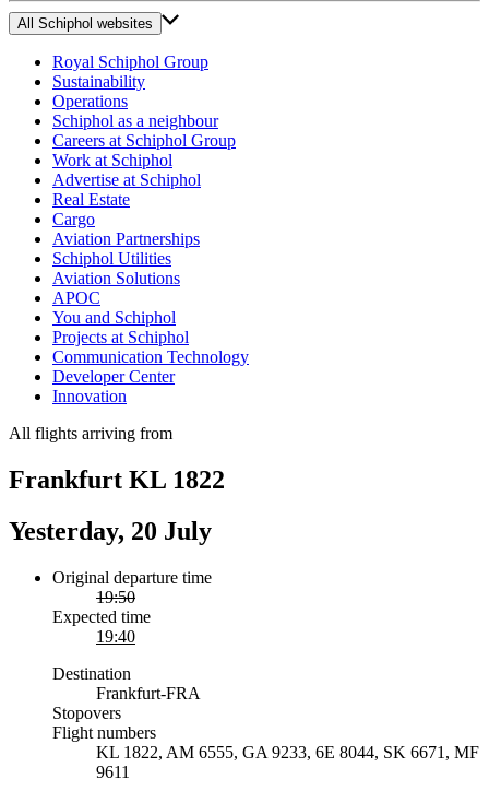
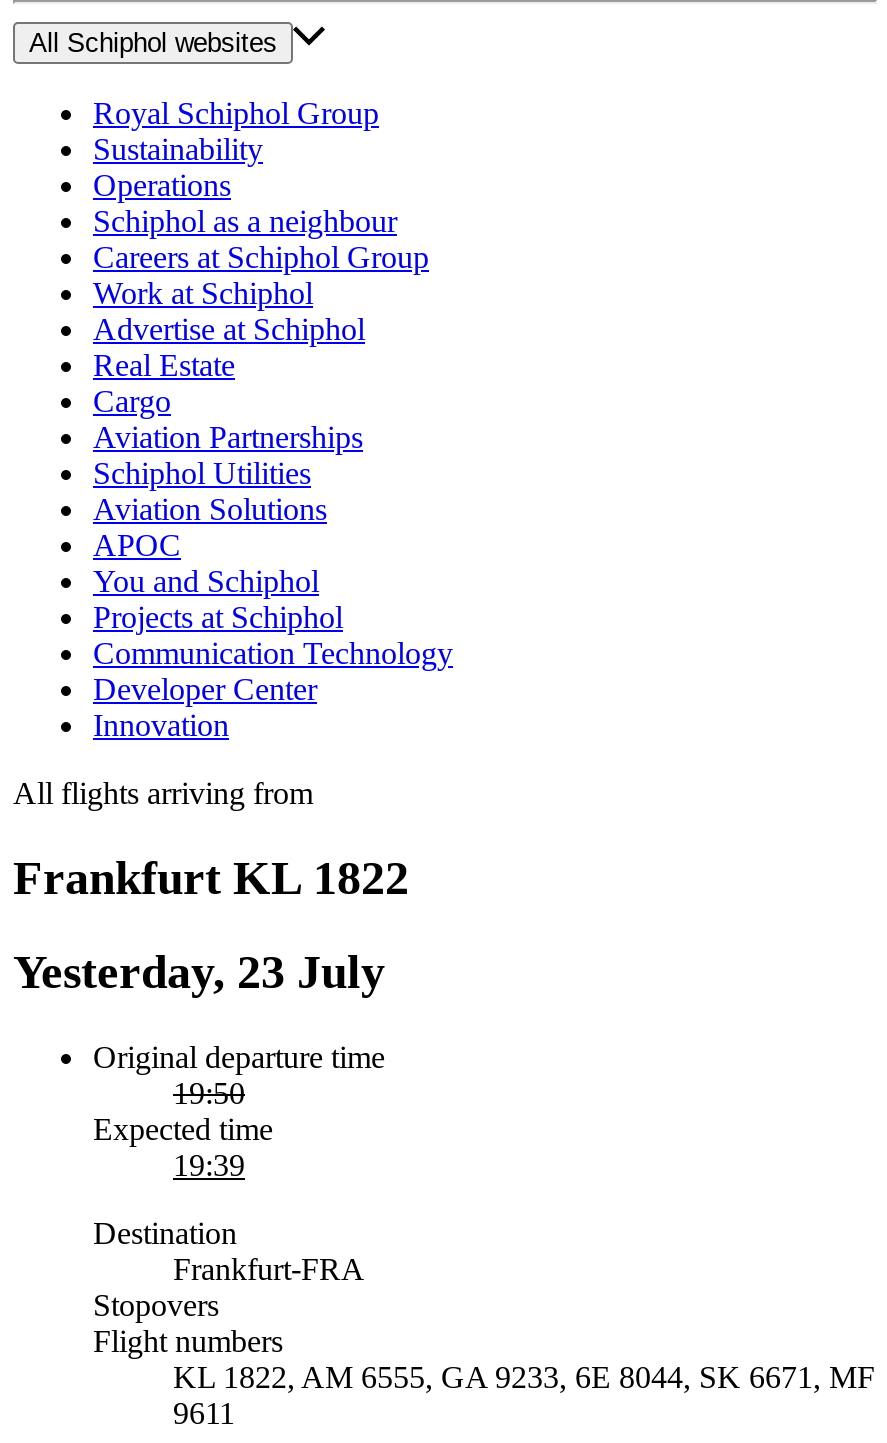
- Yesterday, 20 July
+ Yesterday, 23 July

- 19:40
+ 19:39
